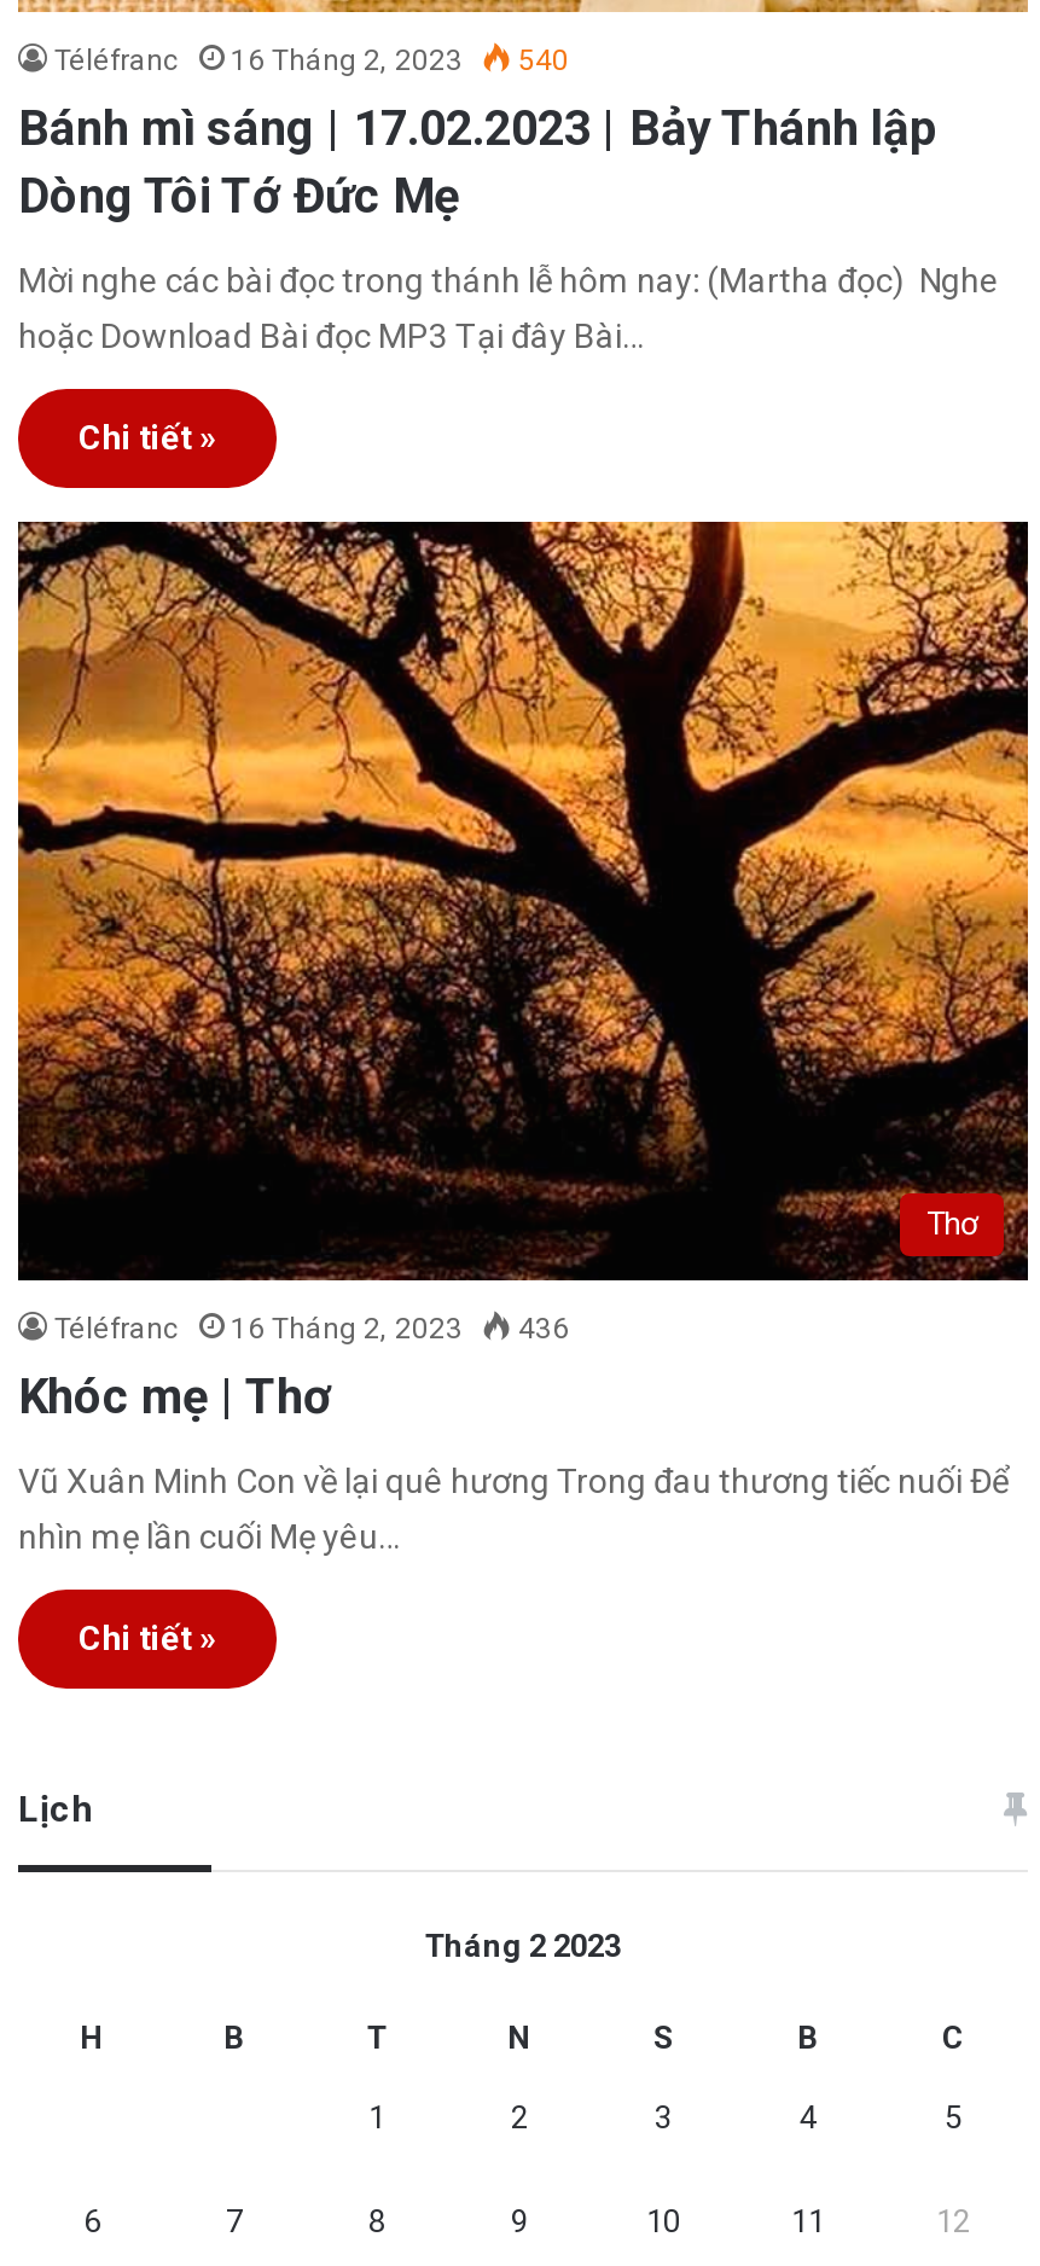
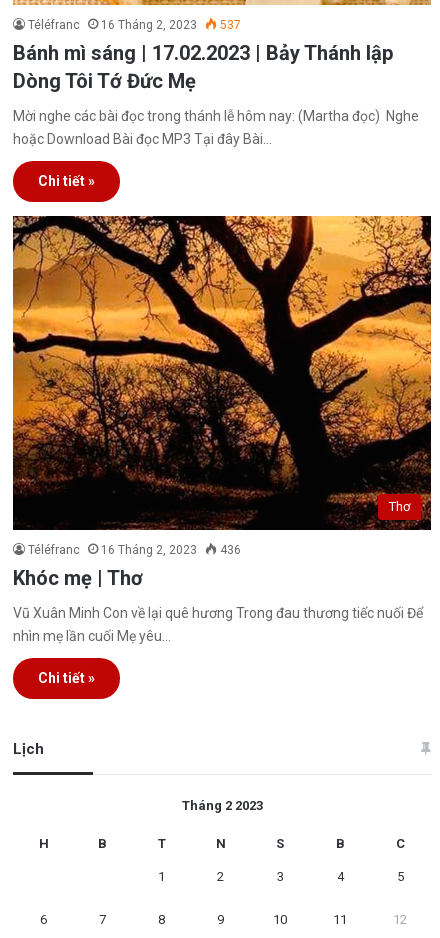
- Téléfranc 16 Tháng 2, 2023 540
+ Téléfranc 16 Tháng 2, 2023 537
